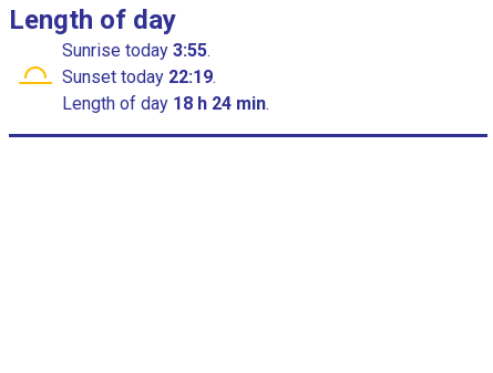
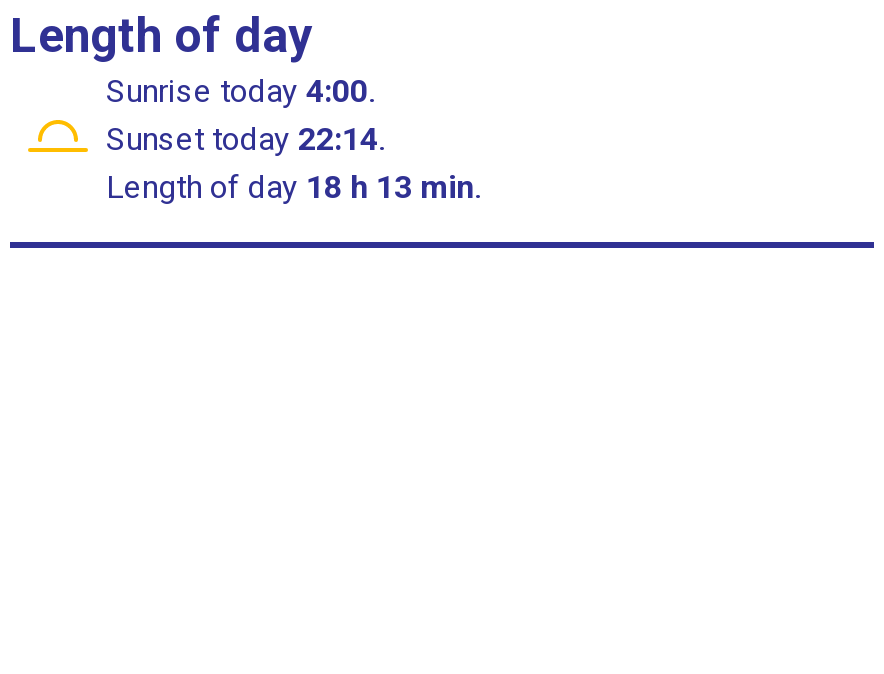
- Sunrise today 3:55.
+ Sunrise today 4:00.

- Sunset today 22:19.
+ Sunset today 22:14.

- Length of day 18 h 24 min.
+ Length of day 18 h 13 min.
